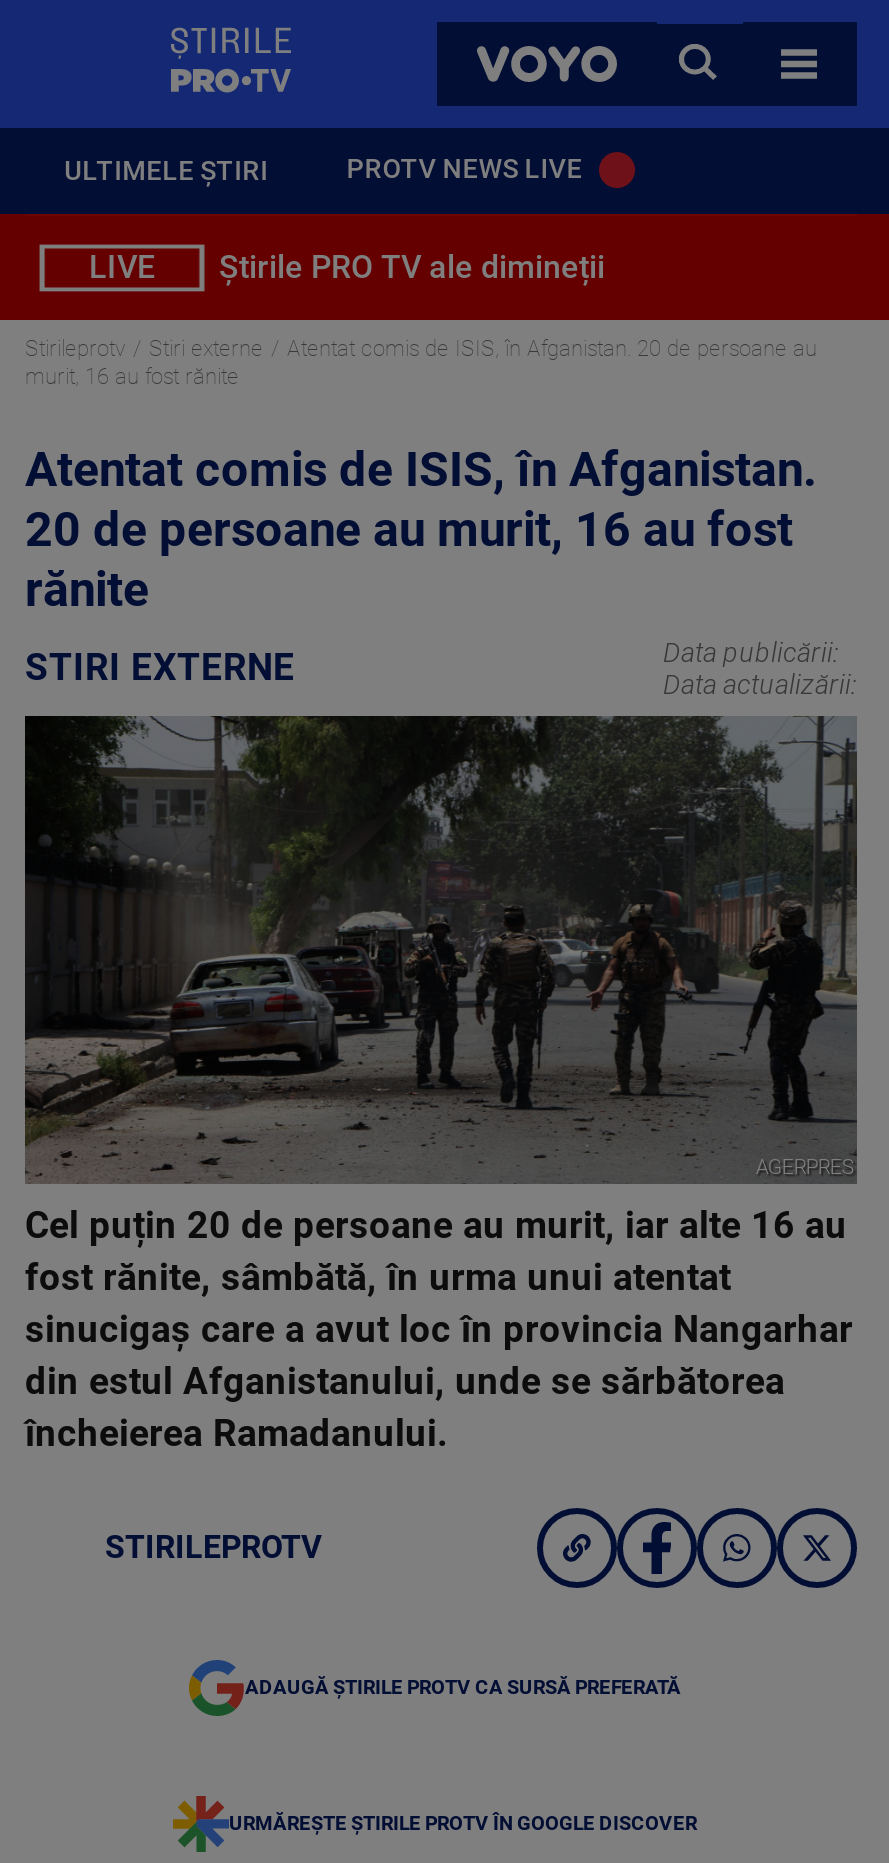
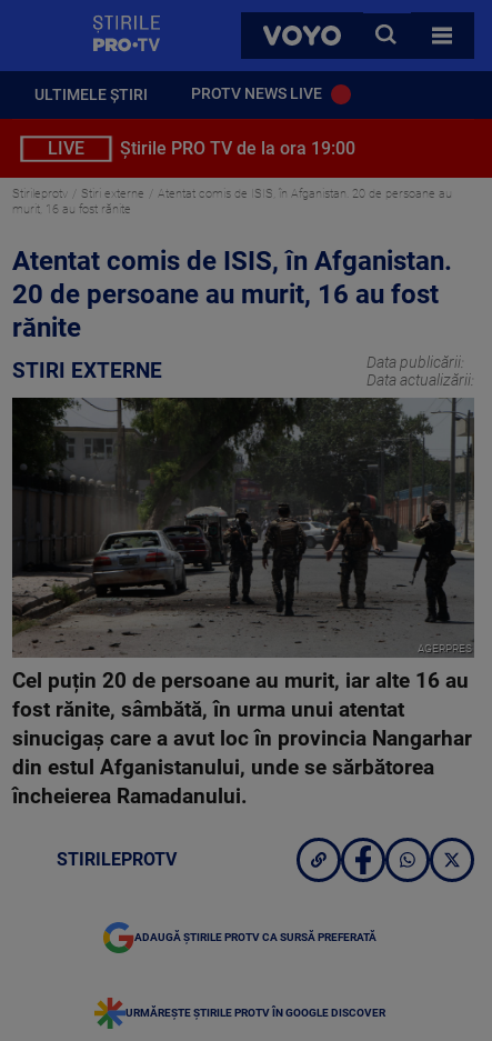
- Știrile PRO TV ale dimineții
+ Știrile PRO TV de la ora 19:00
